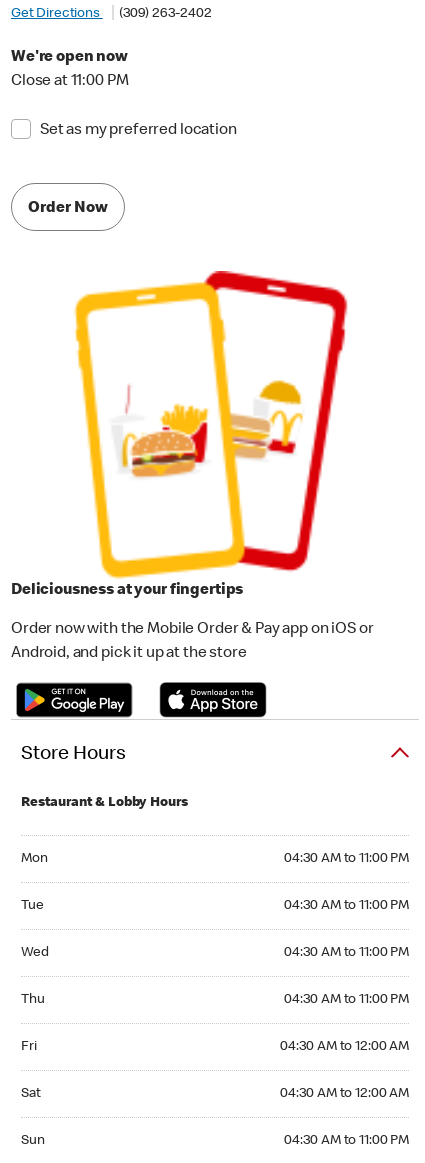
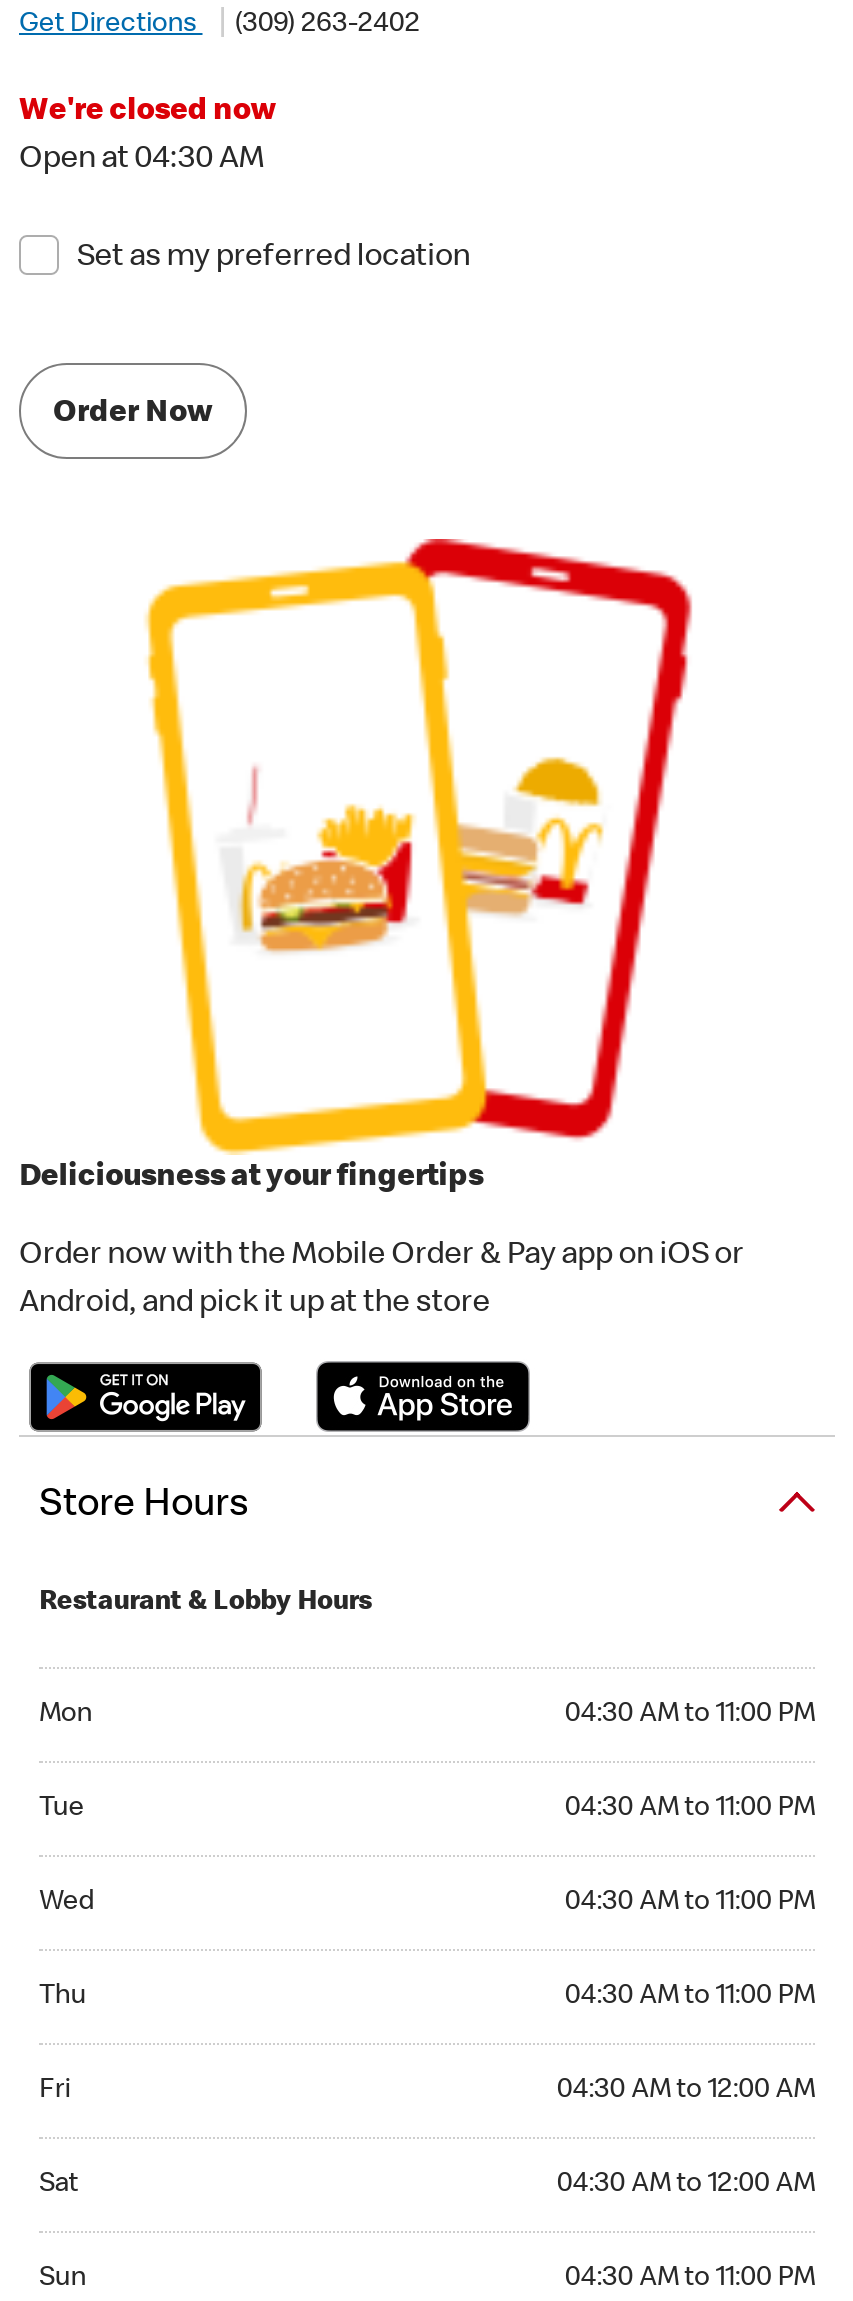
- We're open now
+ We're closed now

- Close at 11:00 PM
+ Open at 04:30 AM
